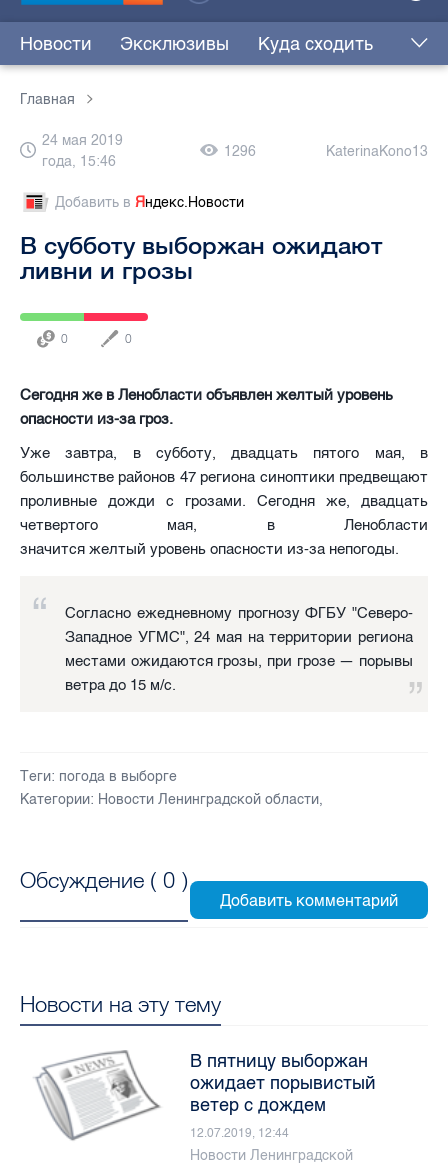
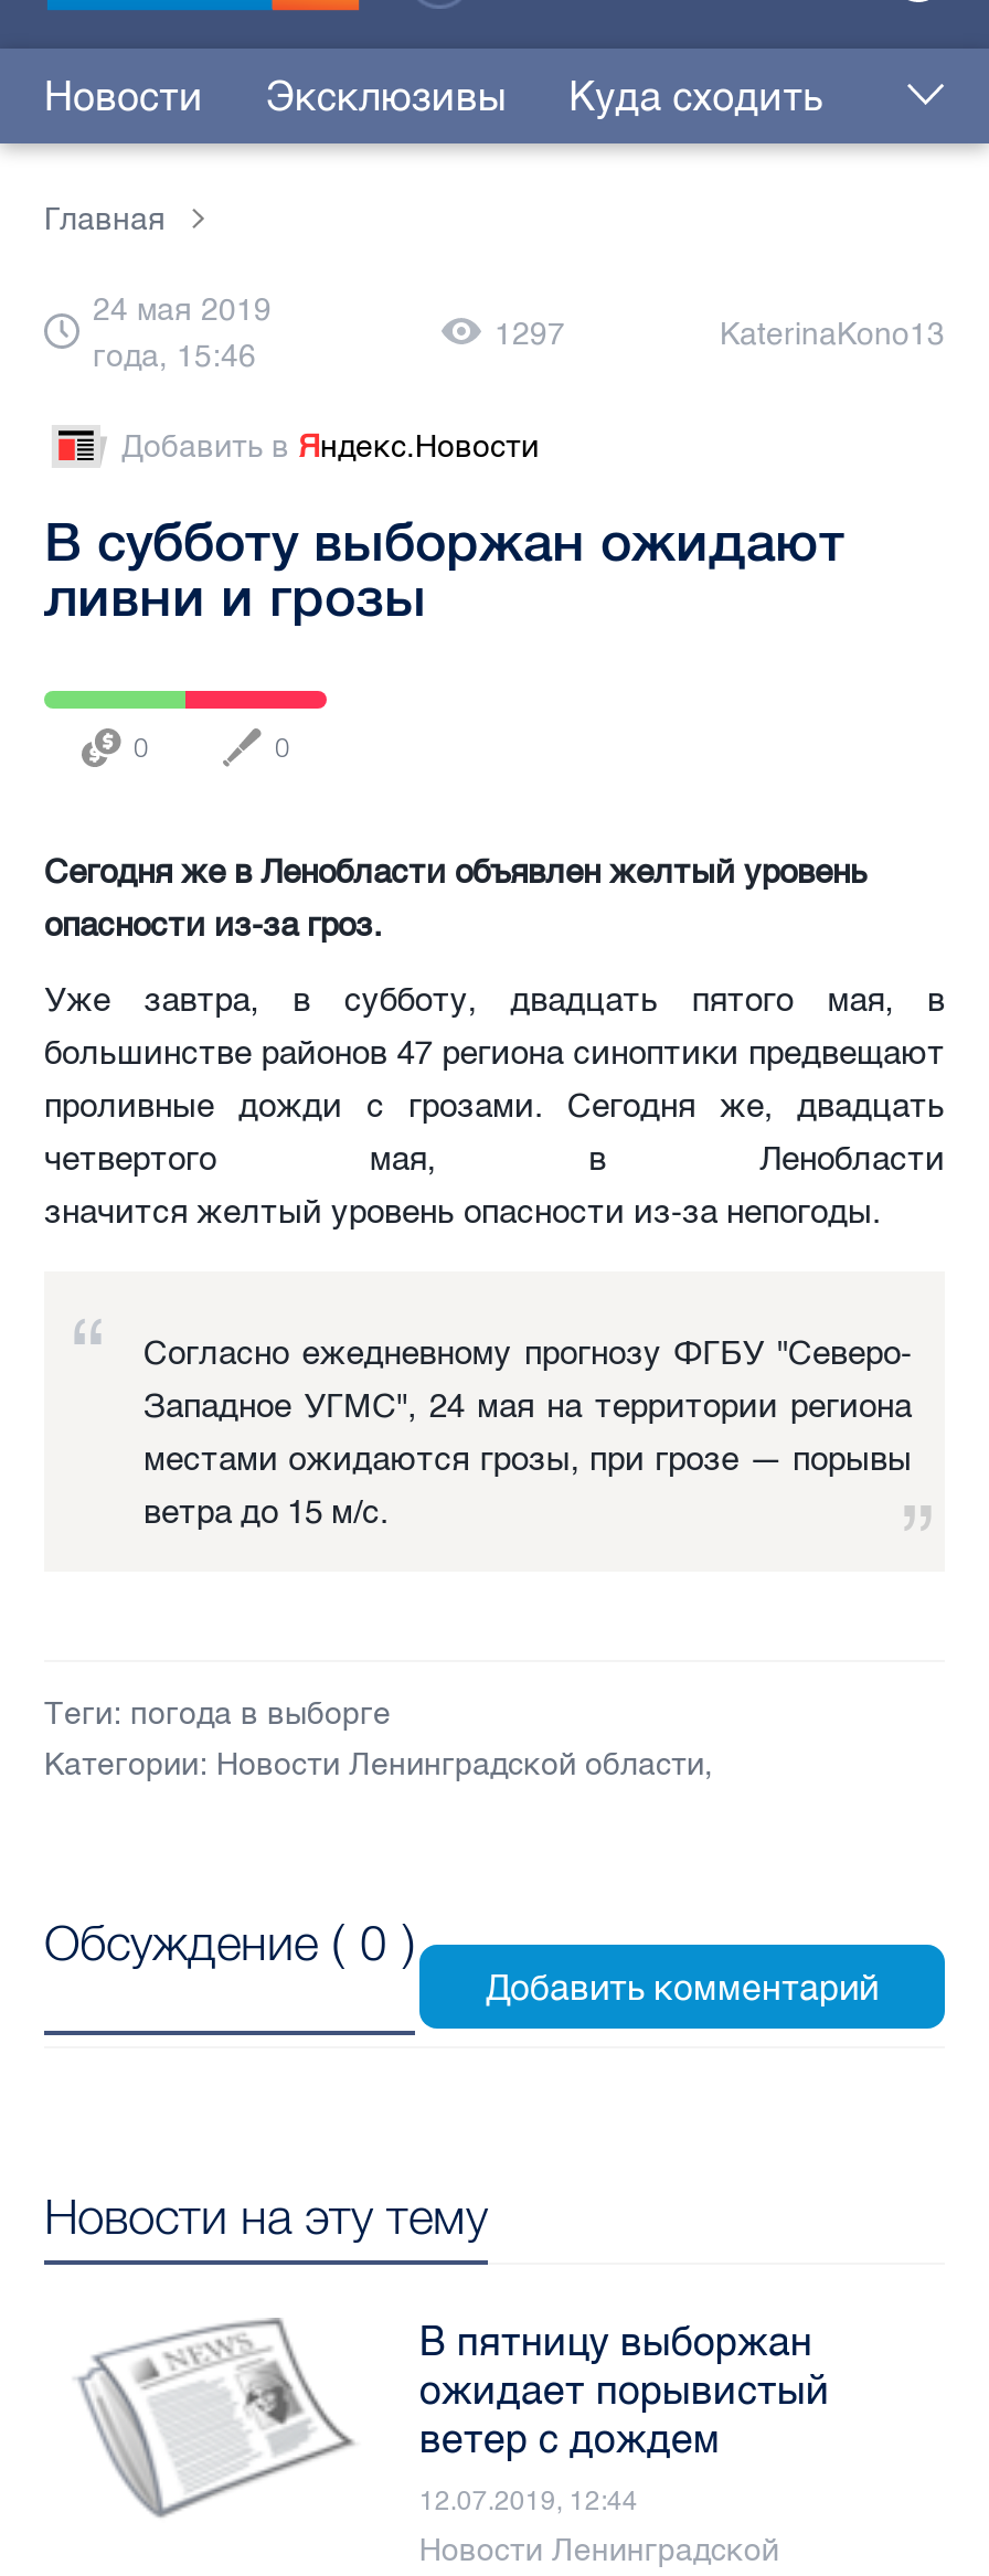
- 1296
+ 1297
